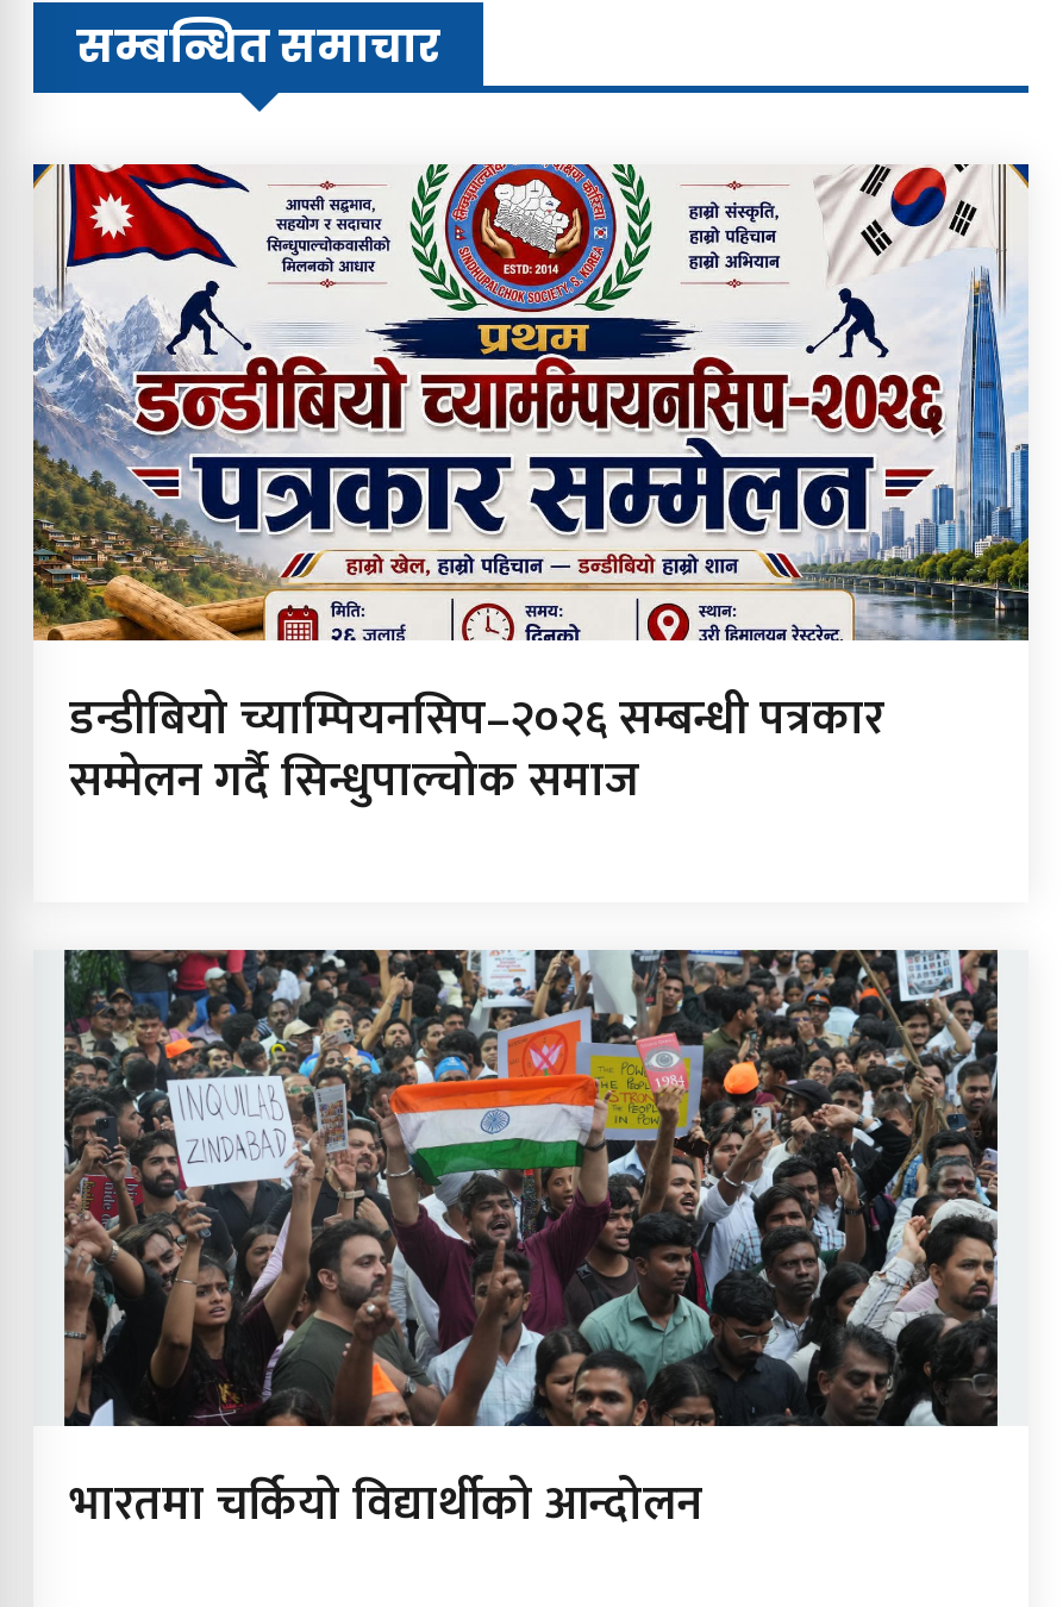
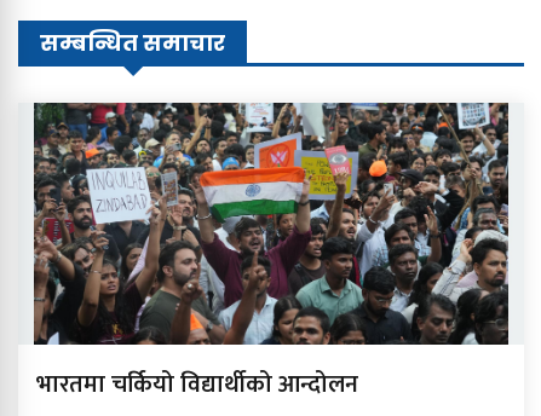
- [image]
- डन्डीबियो च्याम्पियनसिप–२०२६ सम्बन्धी पत्रकार
- सम्मेलन गर्दै सिन्धुपाल्चोक समाज
